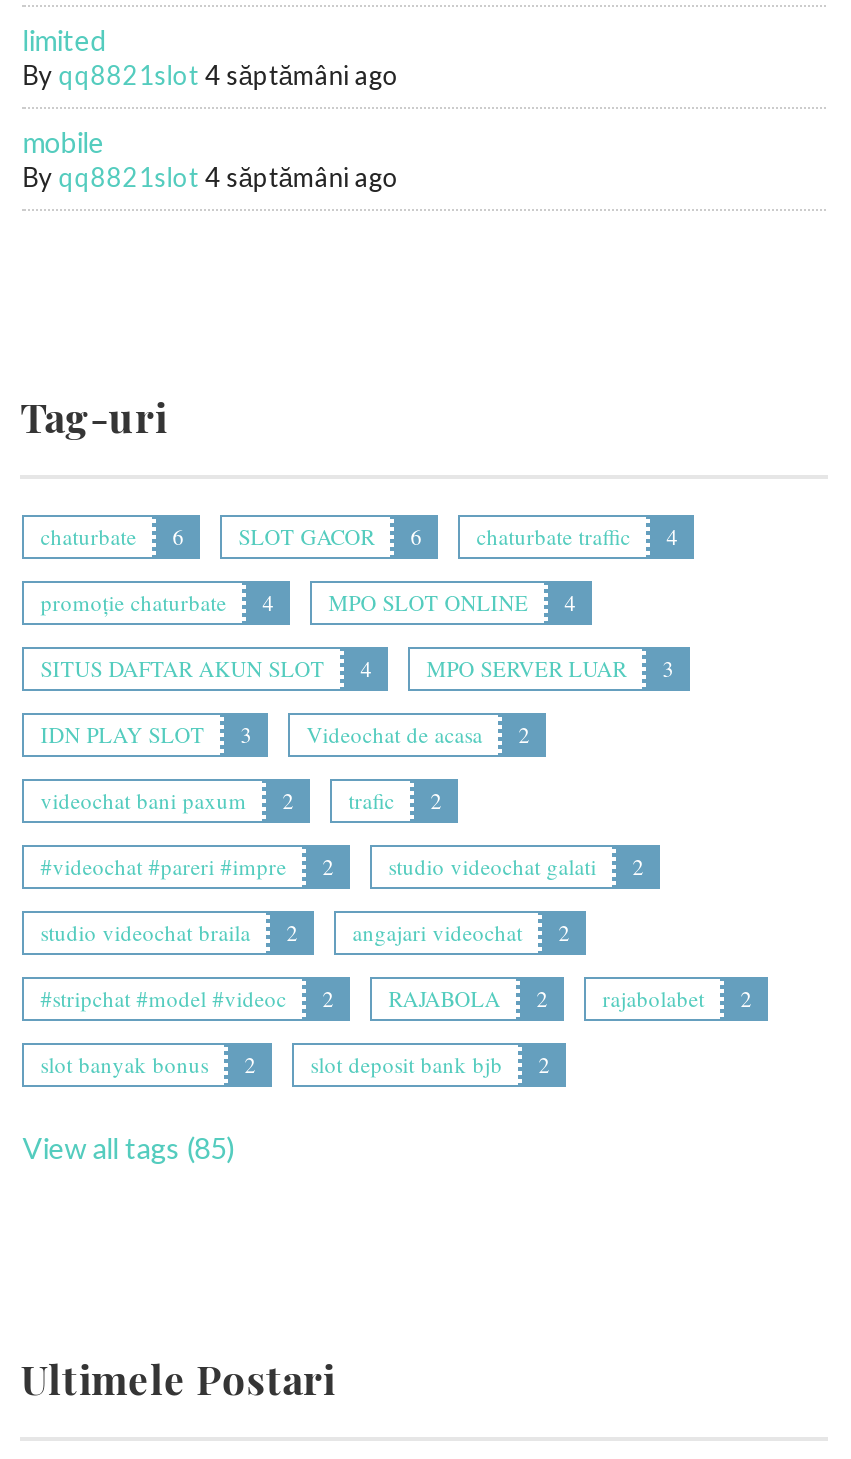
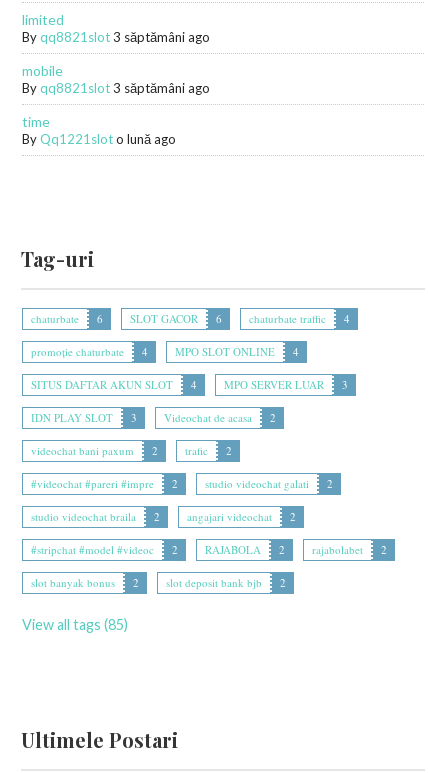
- By qq8821slot 4 săptămâni ago
+ By qq8821slot 3 săptămâni ago

- By qq8821slot 4 săptămâni ago
+ By qq8821slot 3 săptămâni ago
+ time
+ By Qq1221slot o lună ago
